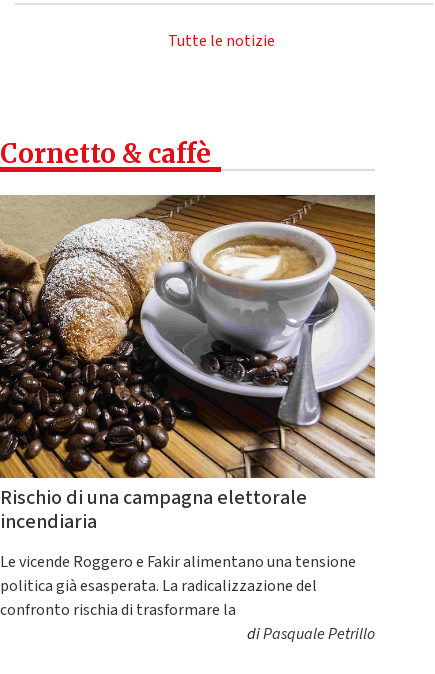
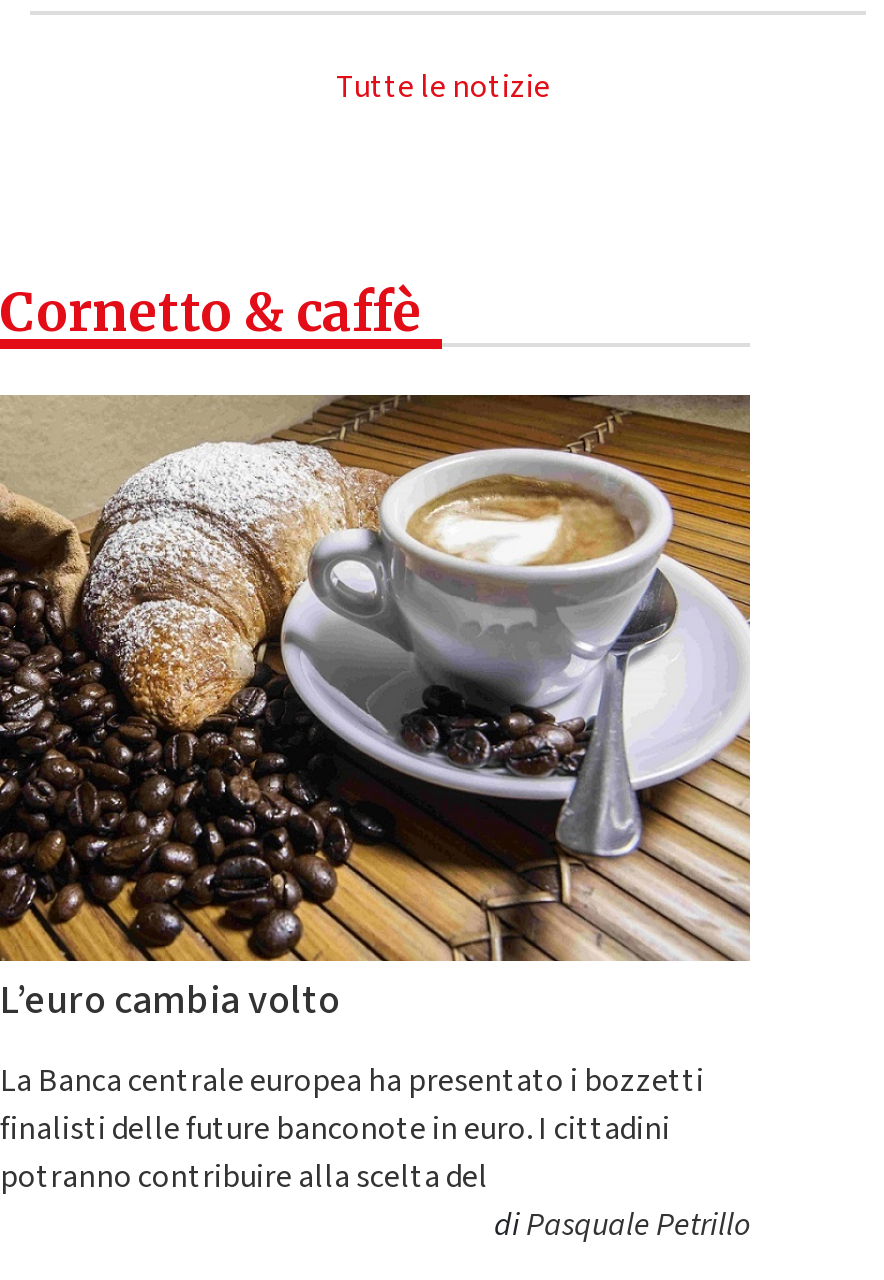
- Rischio di una campagna elettorale
- incendiaria
+ L’euro cambia volto

- Le vicende Roggero e Fakir alimentano una tensione
- politica già esasperata. La radicalizzazione del
- confronto rischia di trasformare la
+ La Banca centrale europea ha presentato i bozzetti
+ finalisti delle future banconote in euro. I cittadini
+ potranno contribuire alla scelta del
